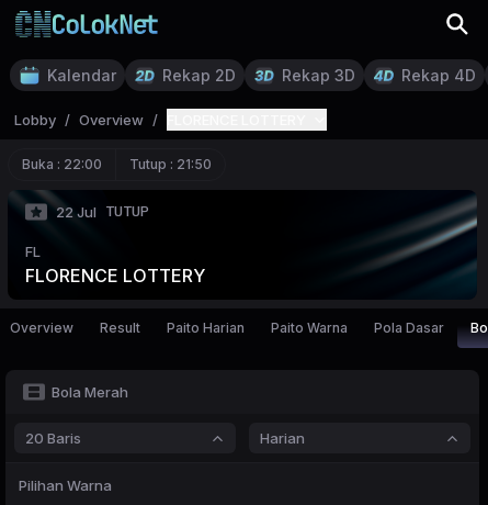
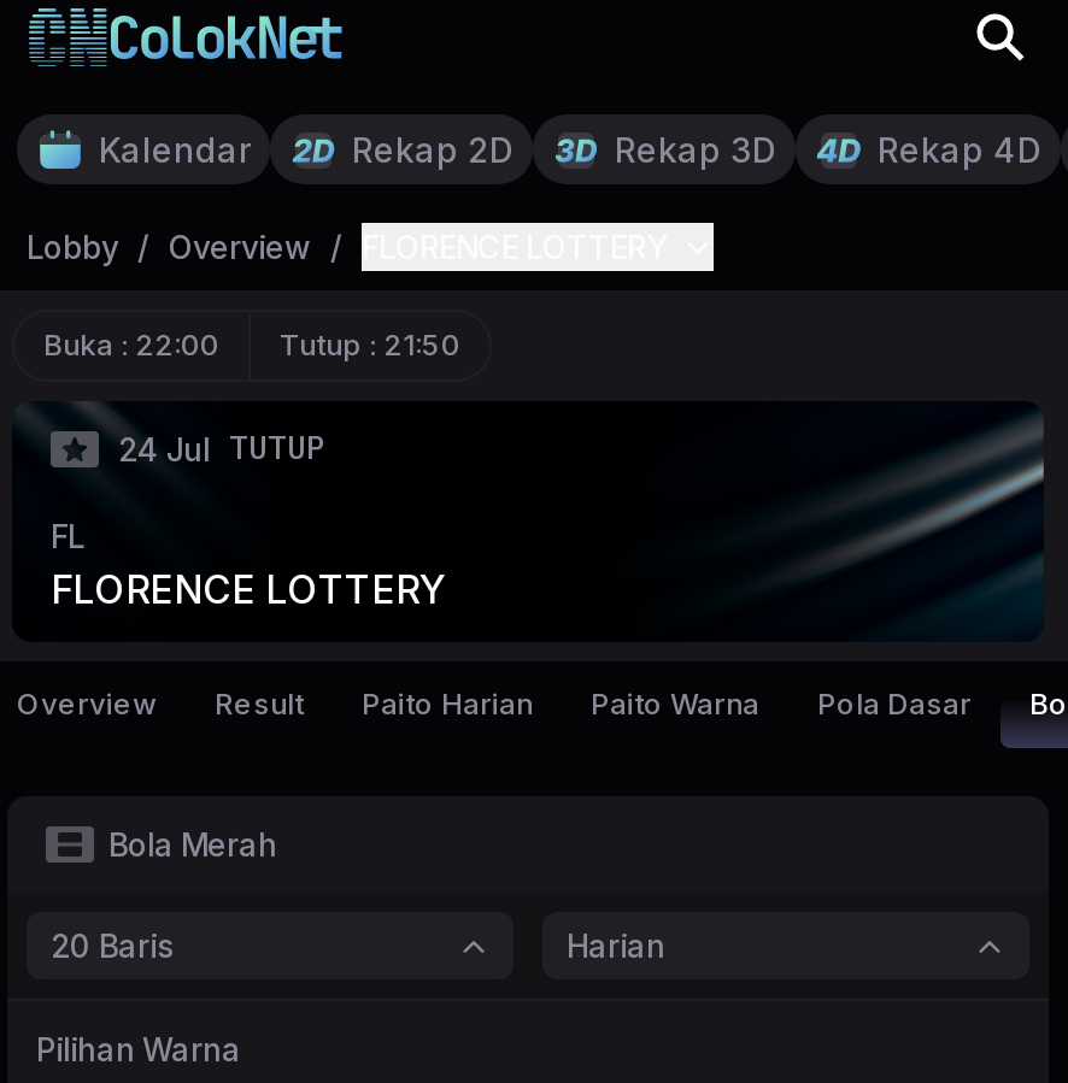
- 22 Jul TUTUP
+ 24 Jul TUTUP
